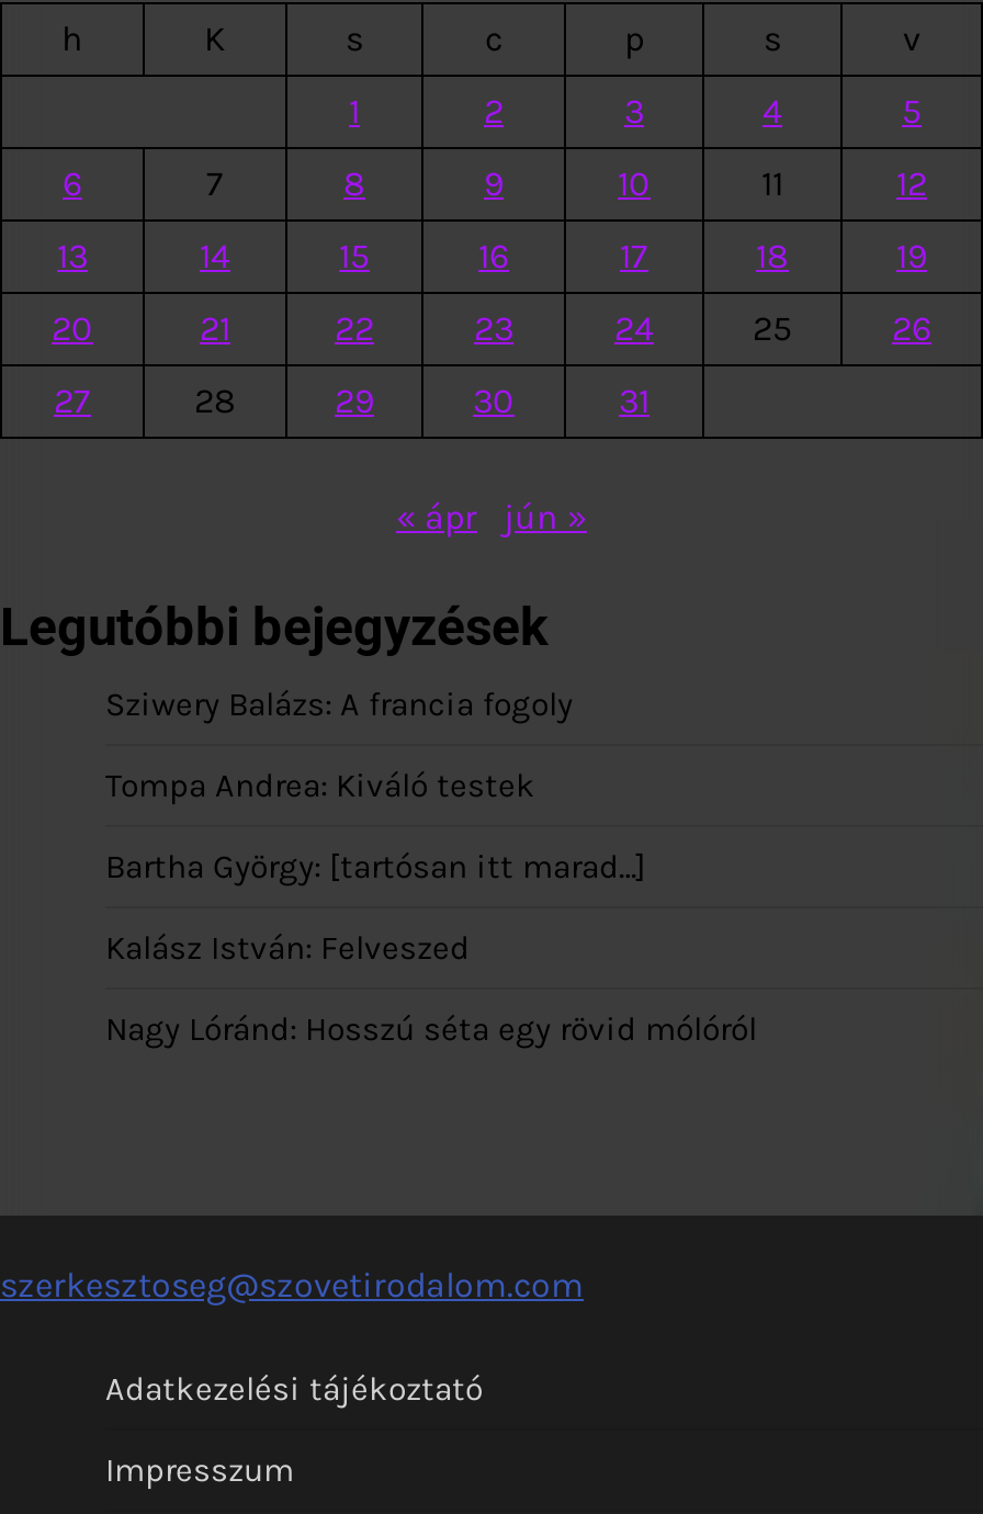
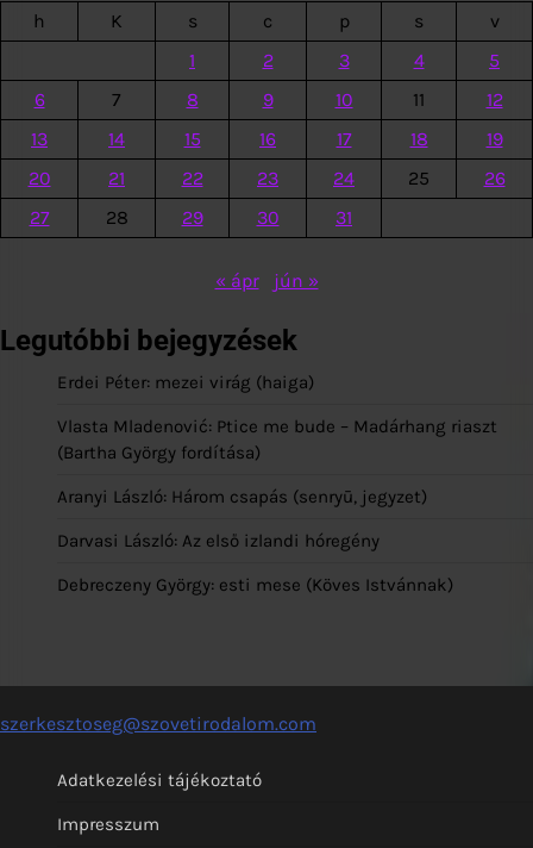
- Sziwery Balázs: A francia fogoly
+ Erdei Péter: mezei virág (haiga)

- Tompa Andrea: Kiváló testek
+ Vlasta Mladenović: Ptice me bude – Madárhang riaszt
+ (Bartha György fordítása)

- Bartha György: [tartósan itt marad…]
+ Aranyi László: Három csapás (senryū, jegyzet)

- Kalász István: Felveszed
+ Darvasi László: Az első izlandi hóregény

- Nagy Lóránd: Hosszú séta egy rövid mólóról
+ Debreczeny György: esti mese (Köves Istvánnak)
